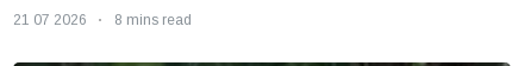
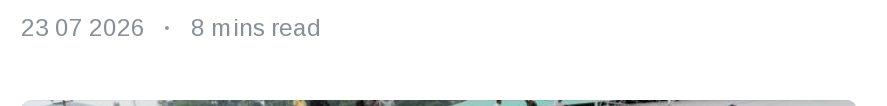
- 21 07 2026 8 mins read
+ 23 07 2026 8 mins read
